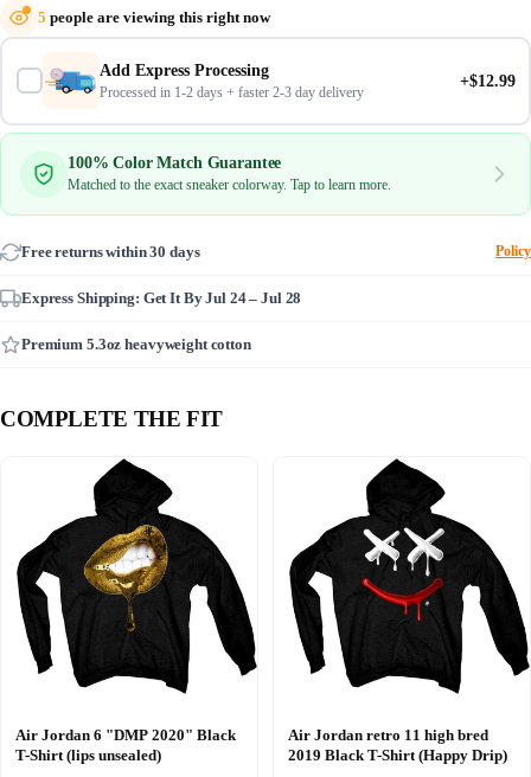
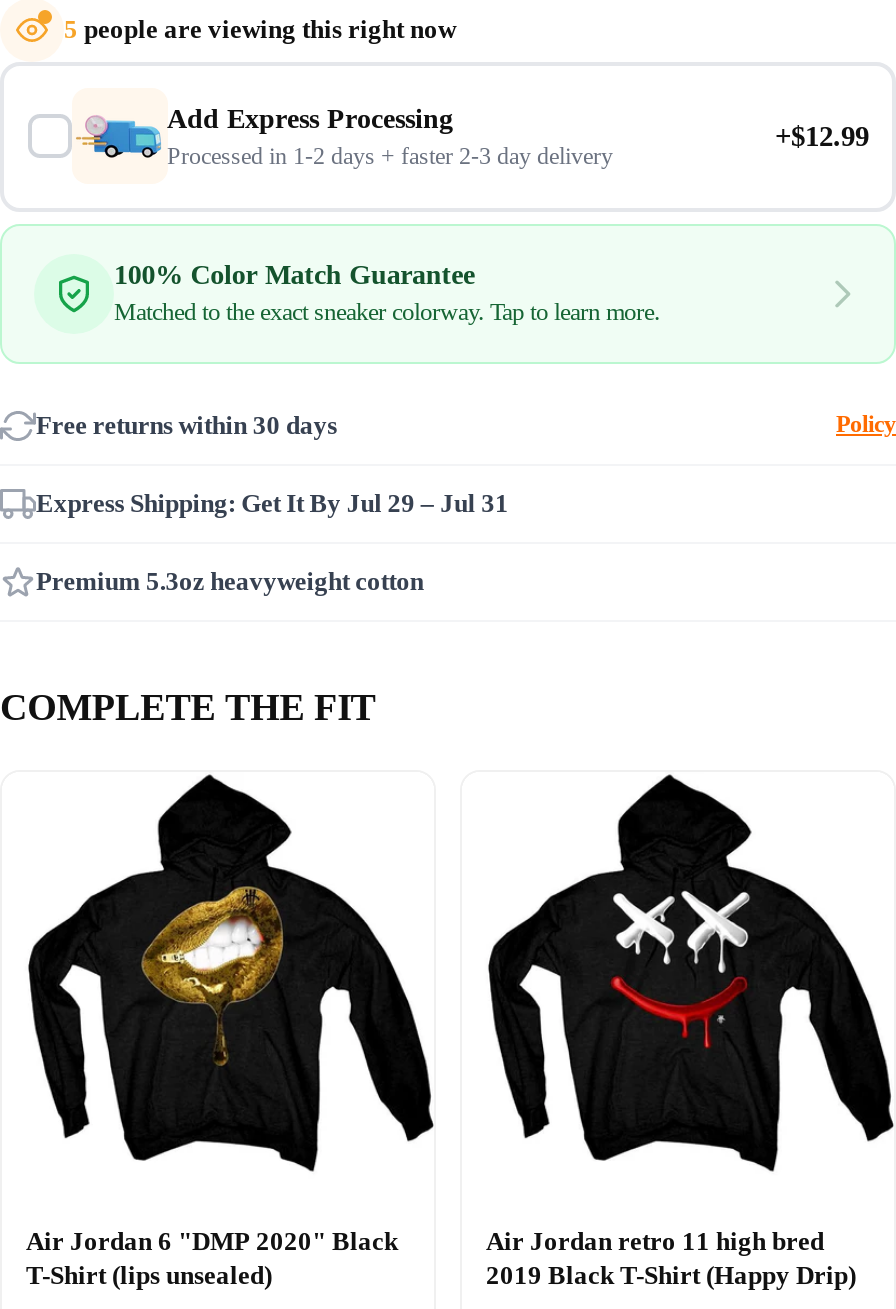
- Express Shipping: Get It By Jul 24 – Jul 28
+ Express Shipping: Get It By Jul 29 – Jul 31
